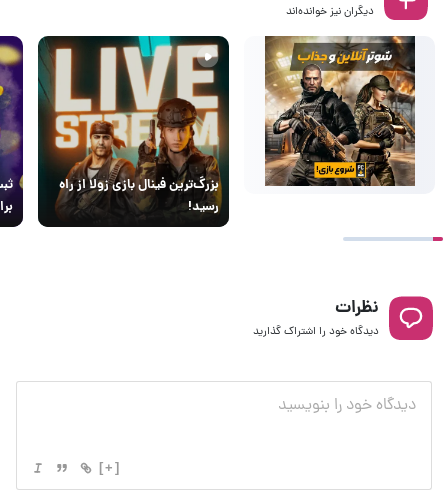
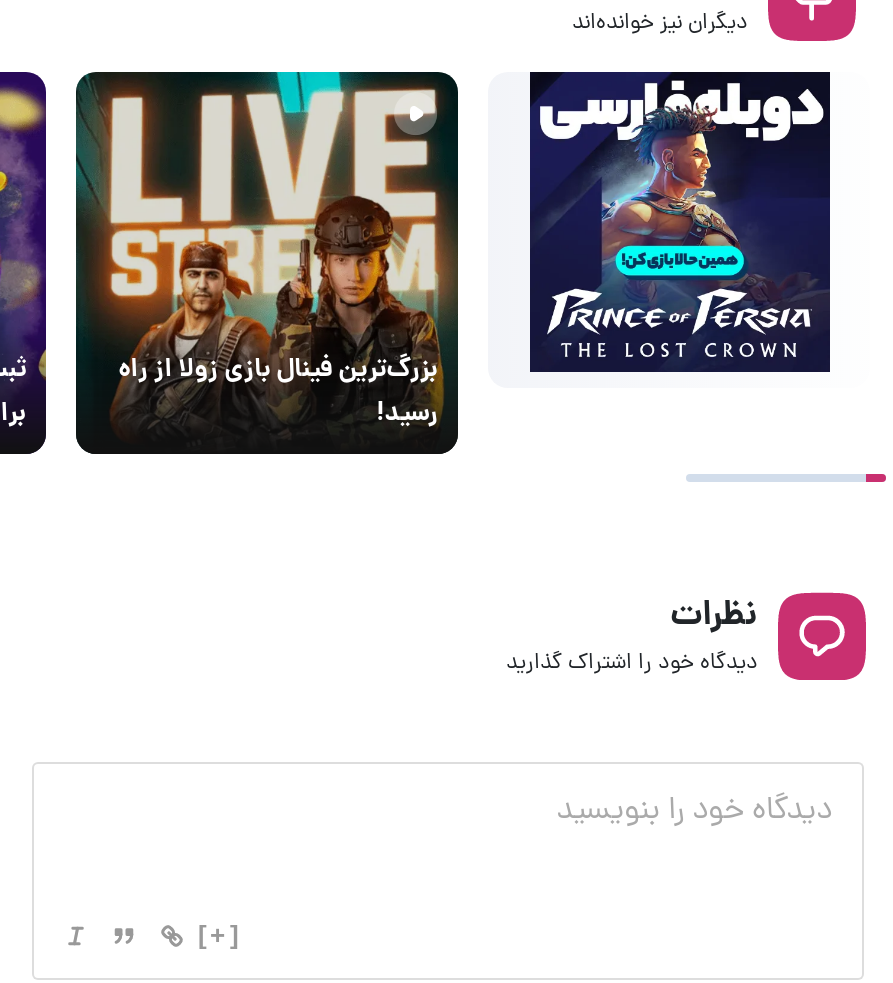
- [image]
+ [image]
